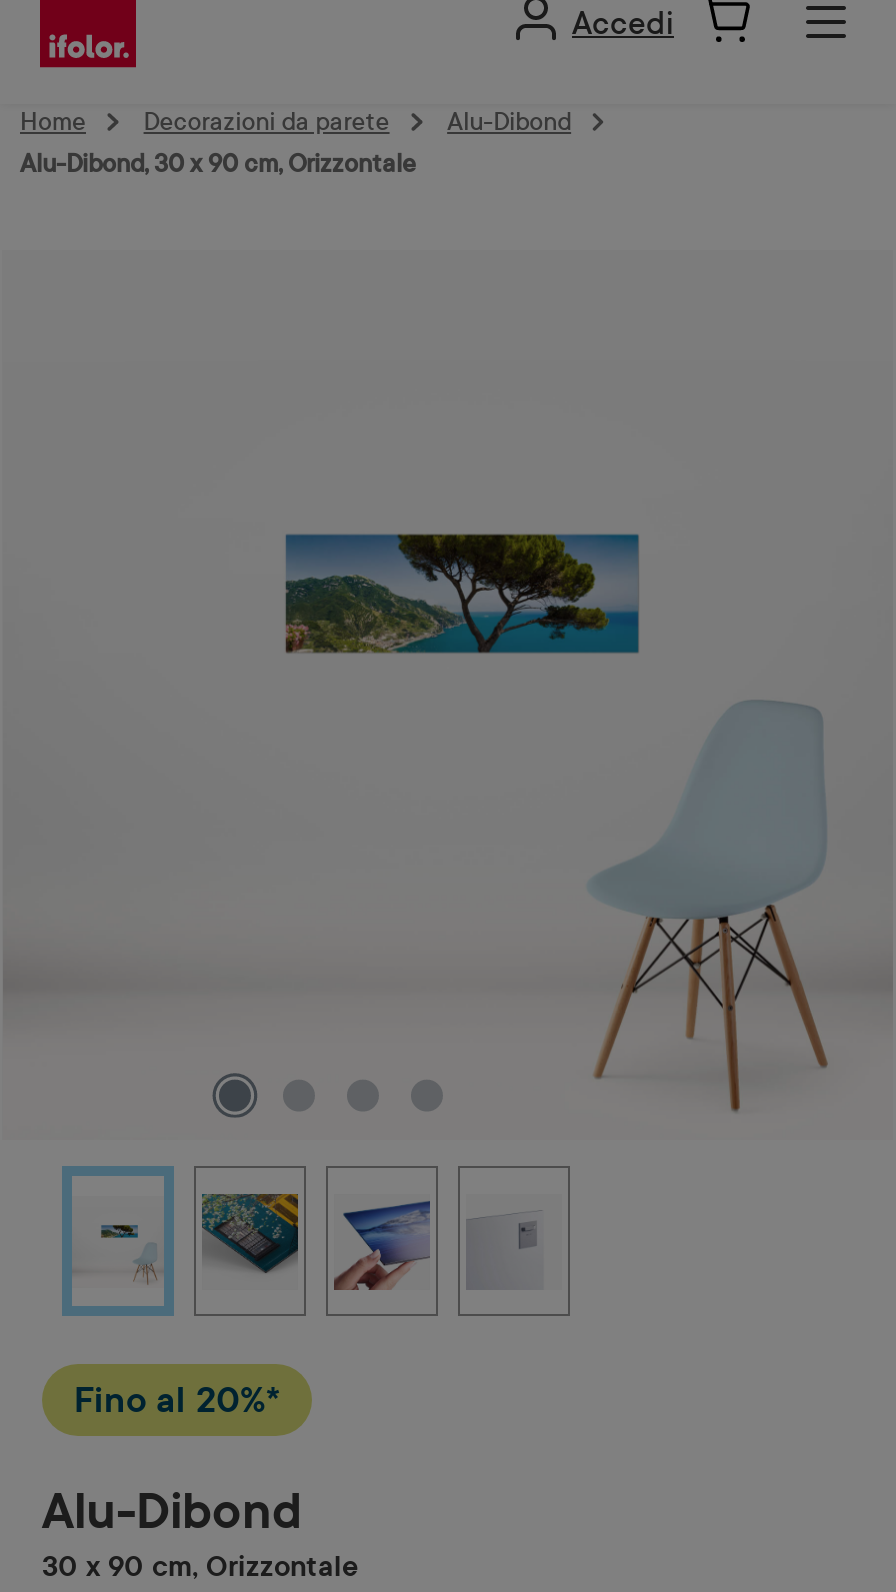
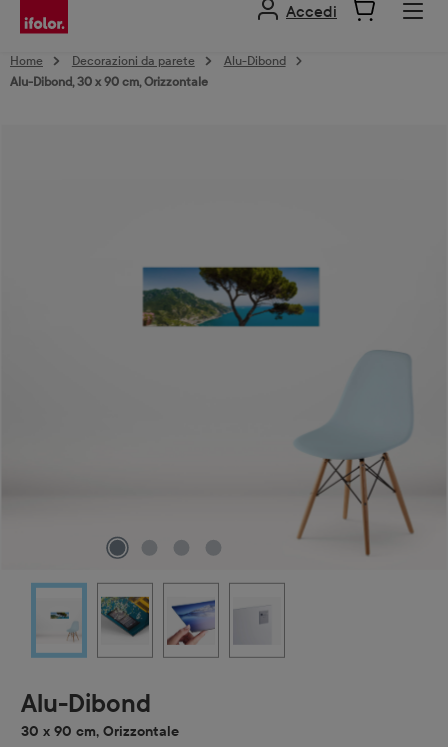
- Fino al 20%*
